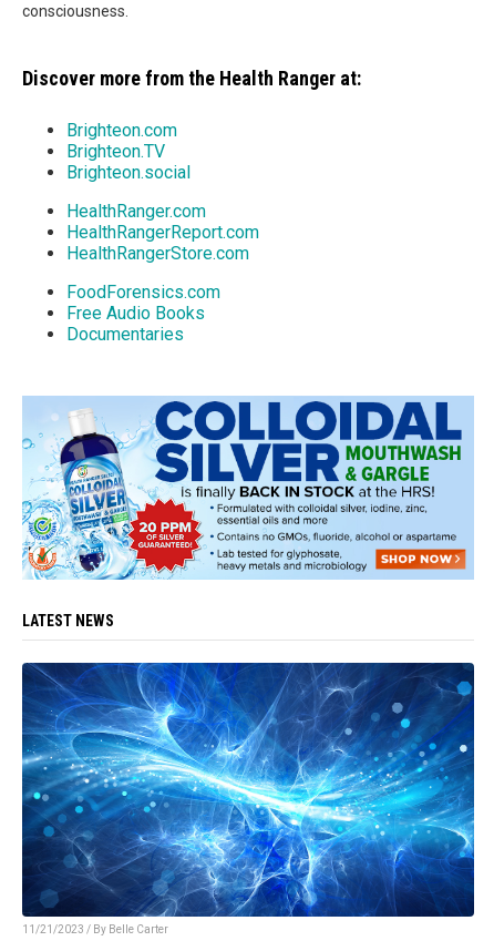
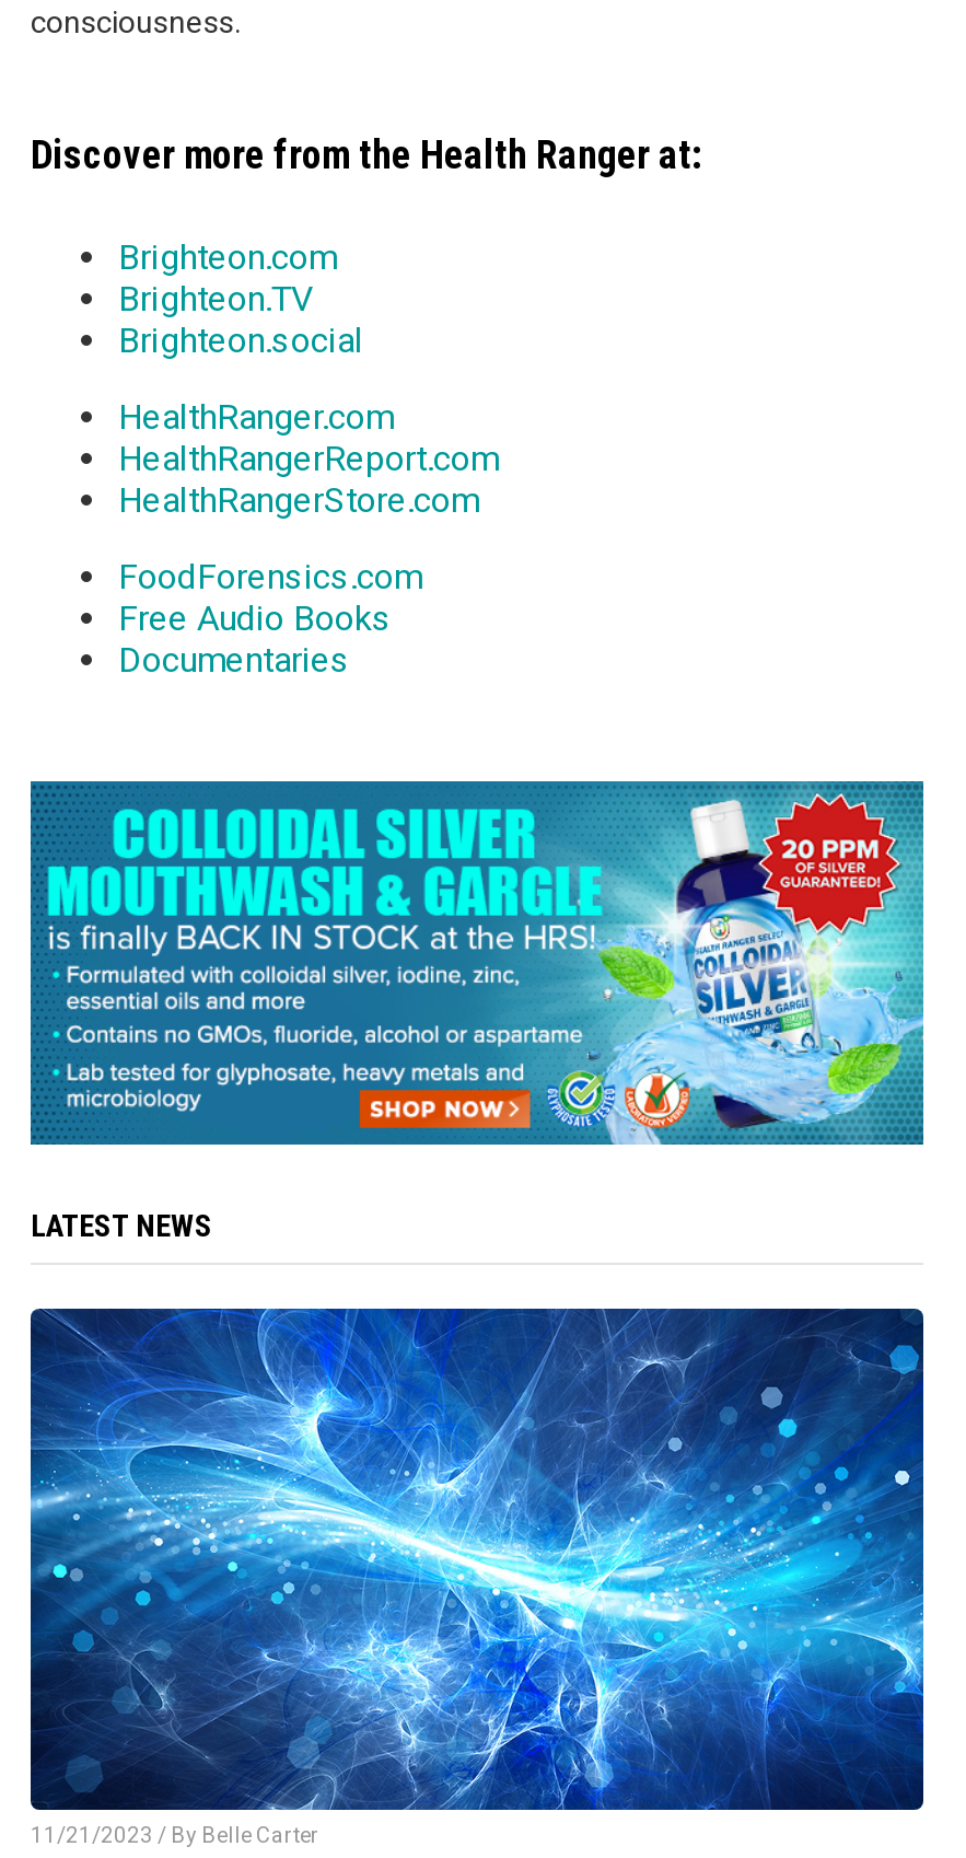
- [image]
+ [image]
